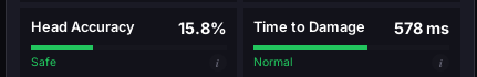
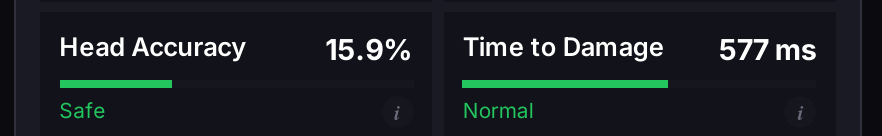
- 15.8%
+ 15.9%

- 578 ms
+ 577 ms
